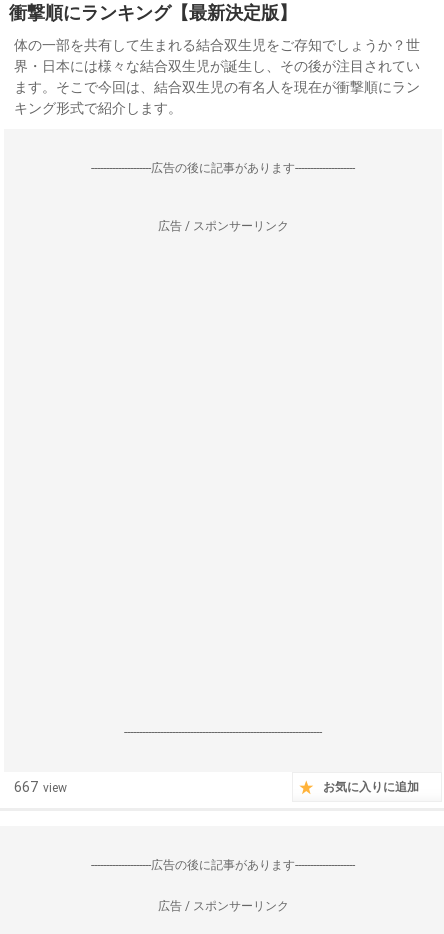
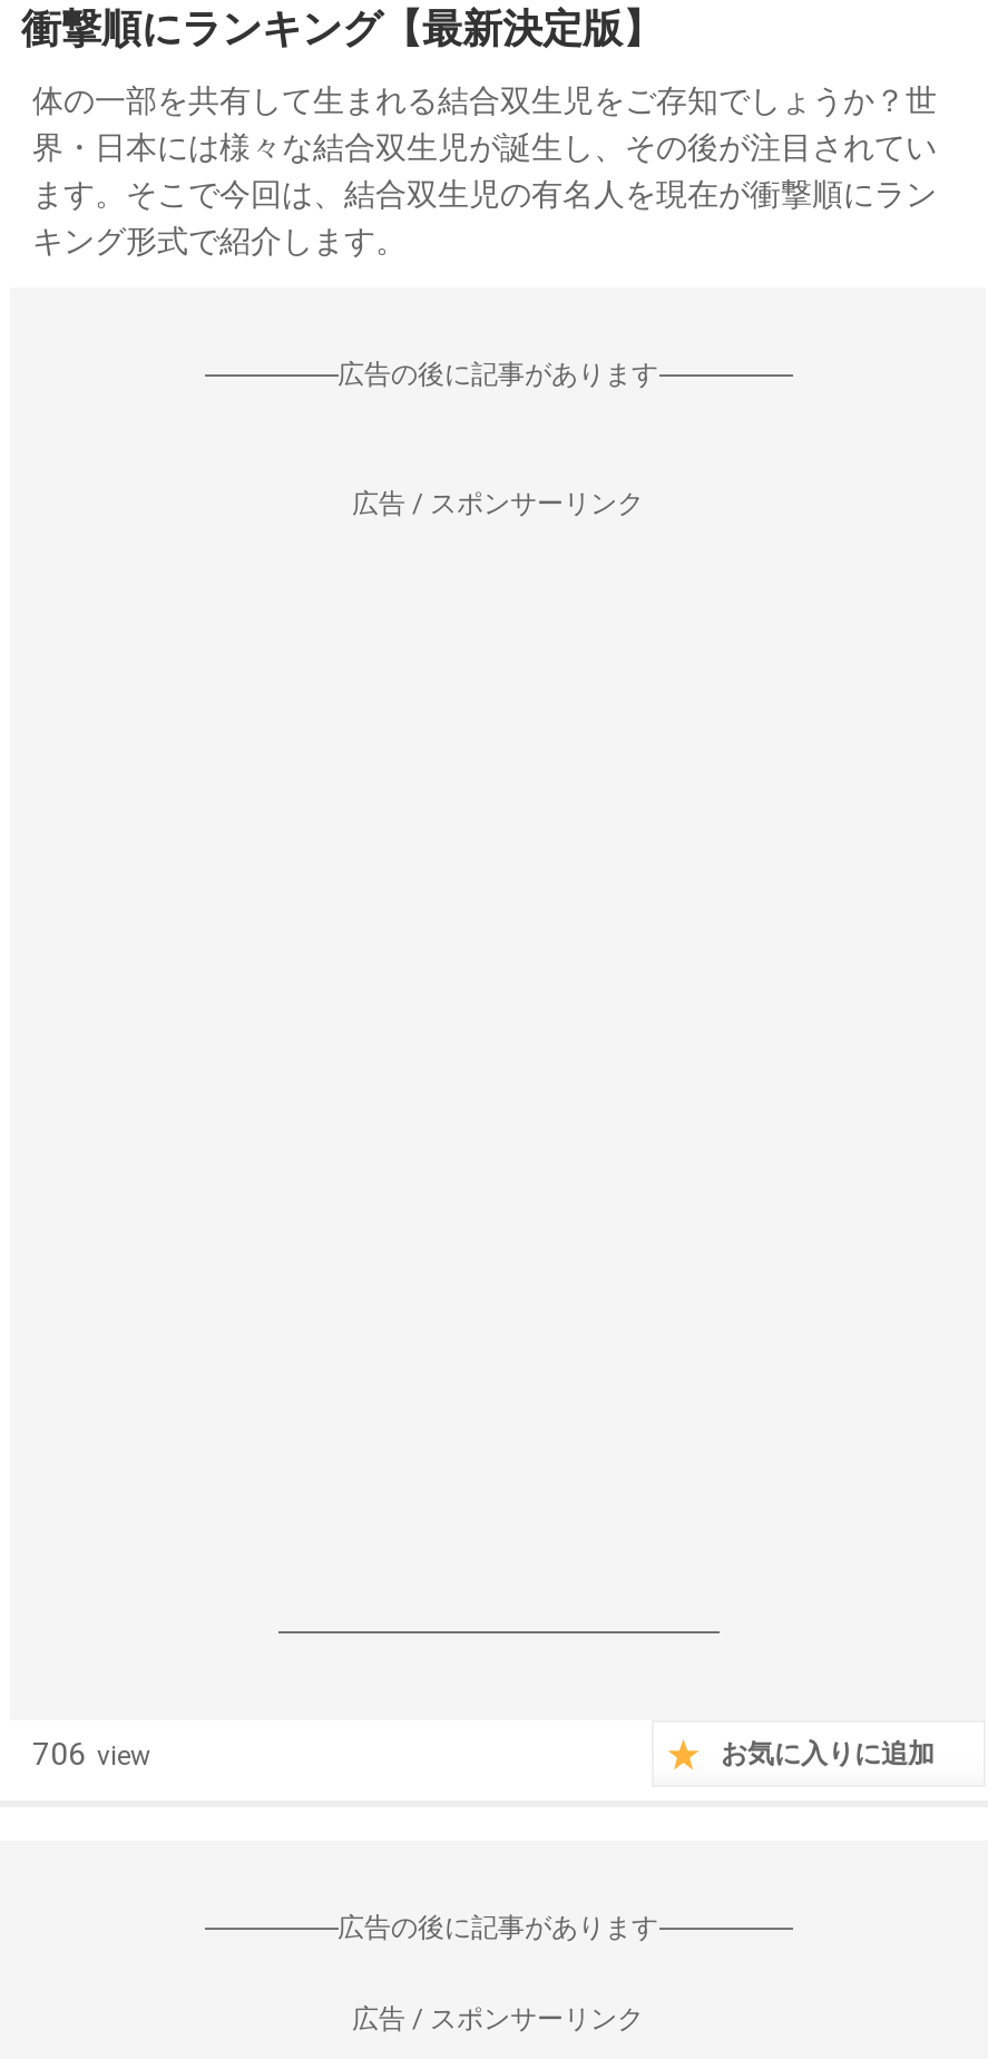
- 667 view
+ 706 view
